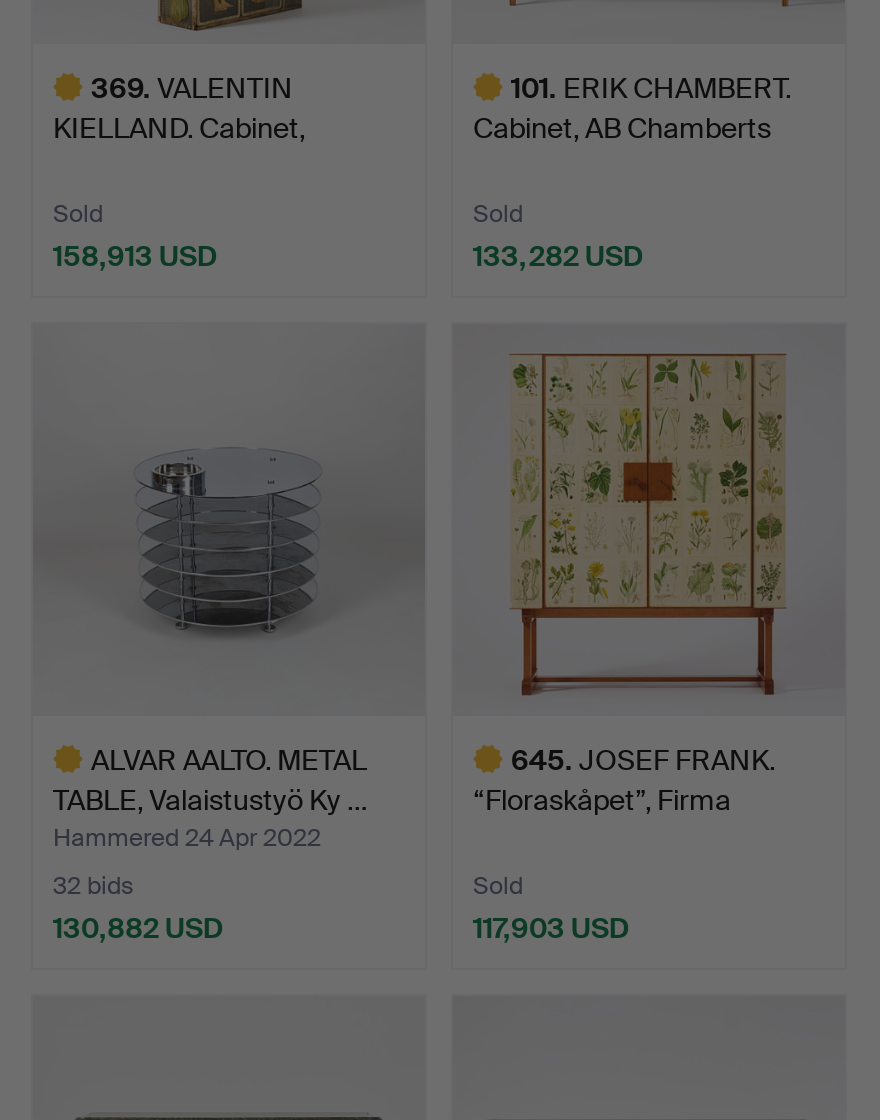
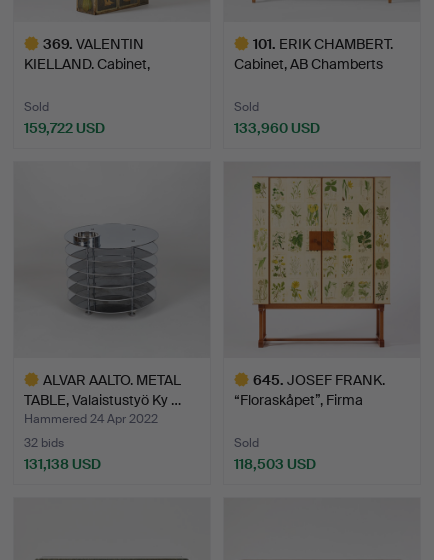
- 158,913 USD
+ 159,722 USD

- 133,282 USD
+ 133,960 USD

- 130,882 USD
+ 131,138 USD

- 117,903 USD
+ 118,503 USD
